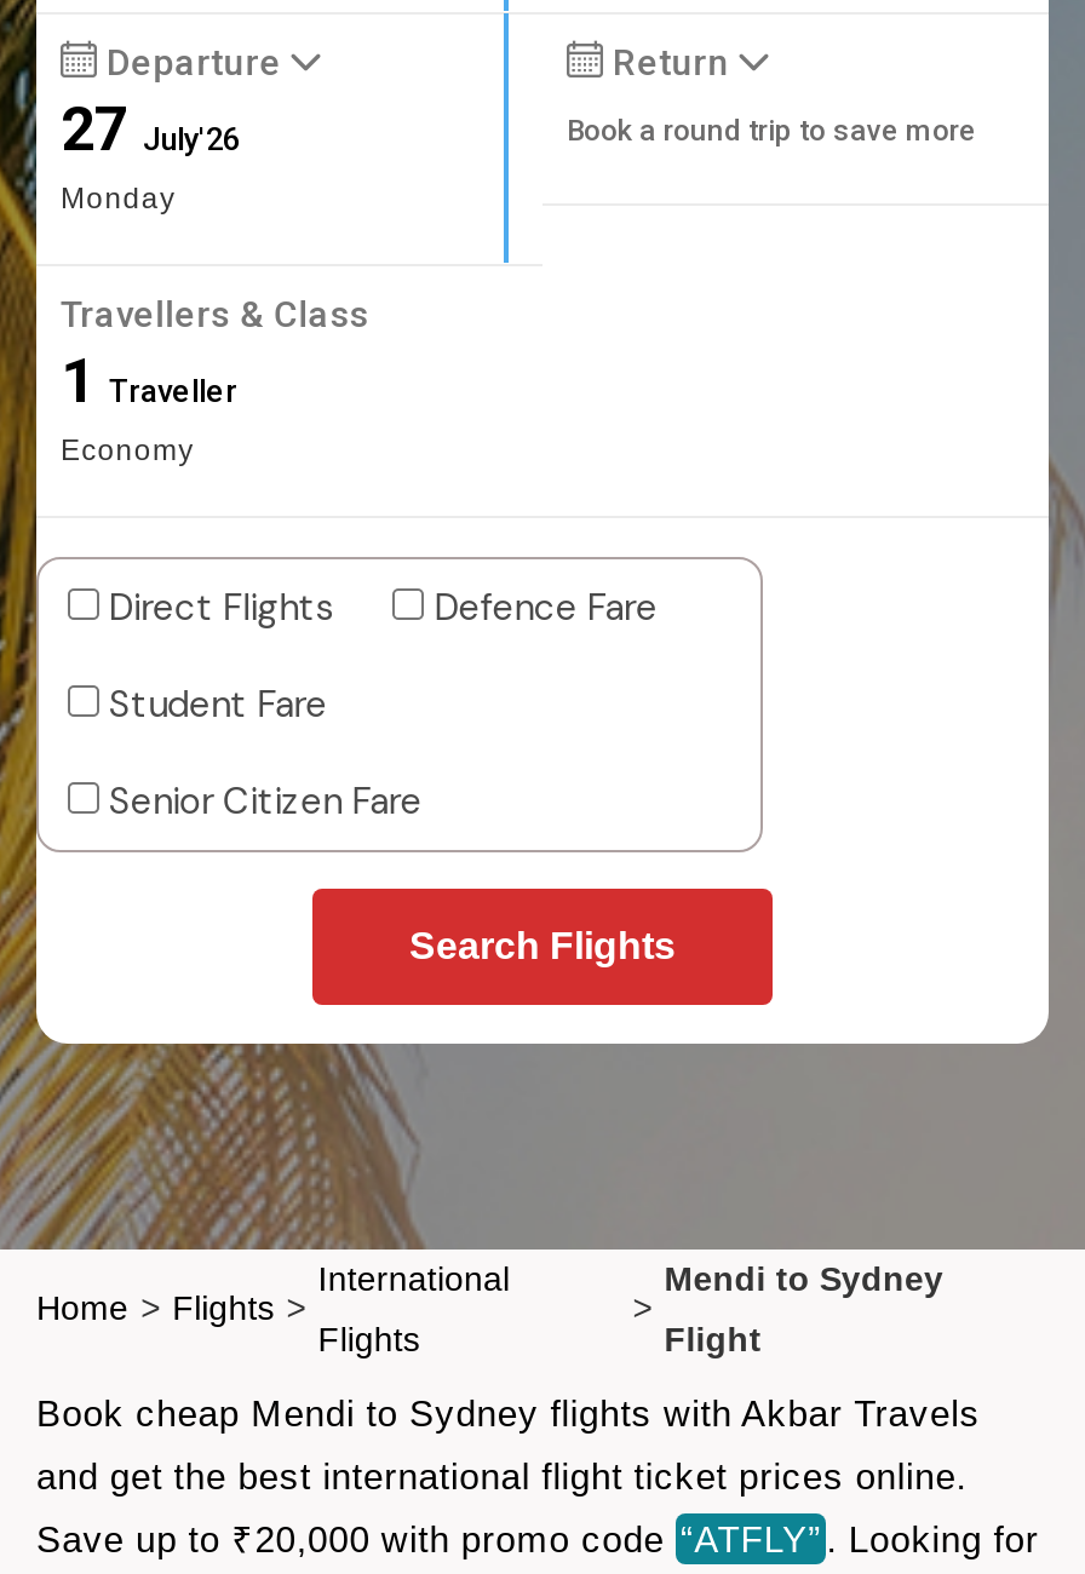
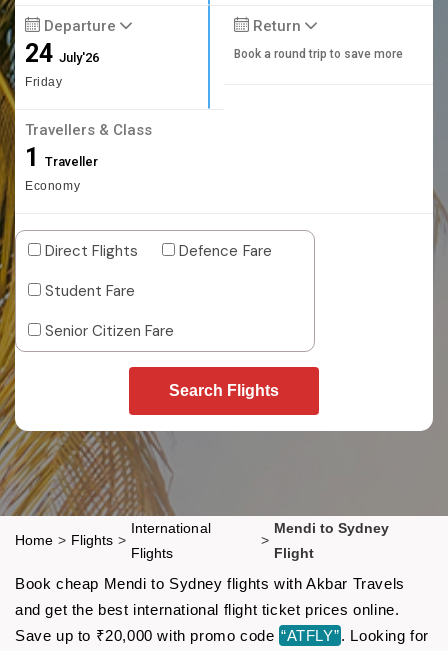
- 27 July'26
- Monday
+ 24 July'26
+ Friday
